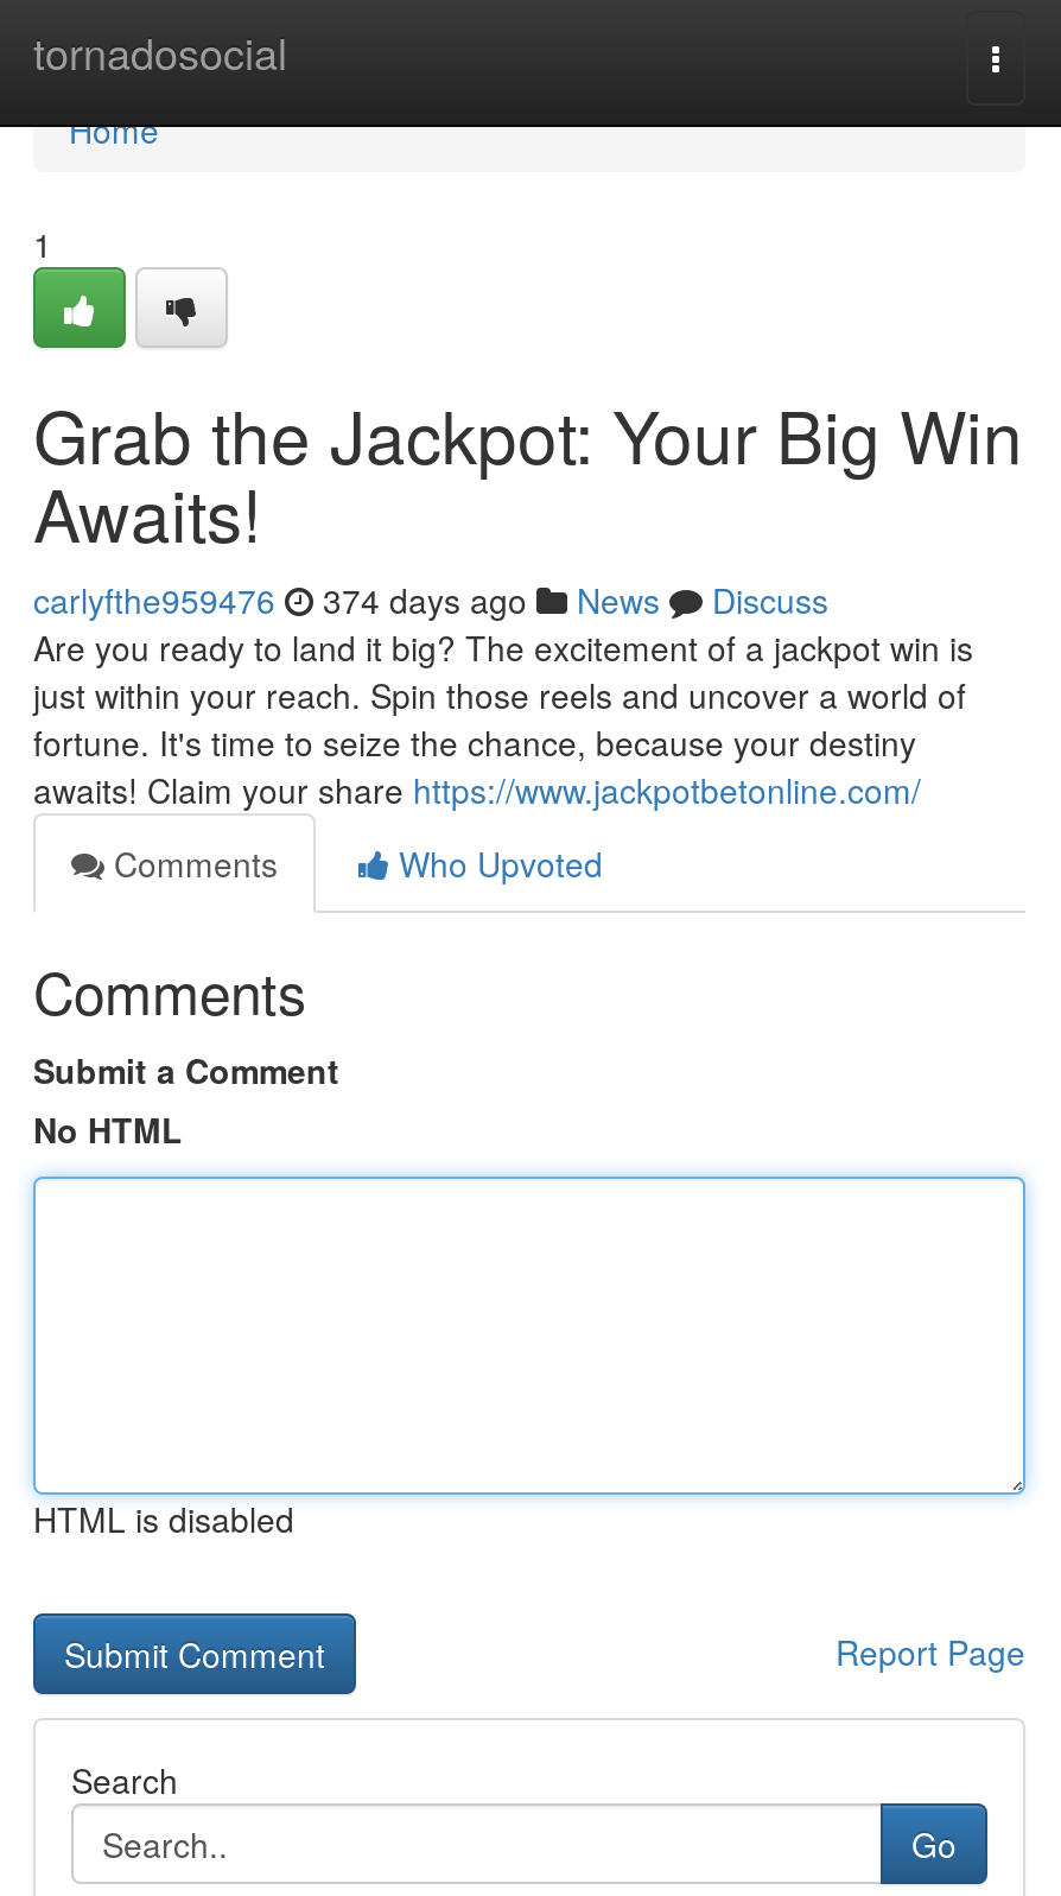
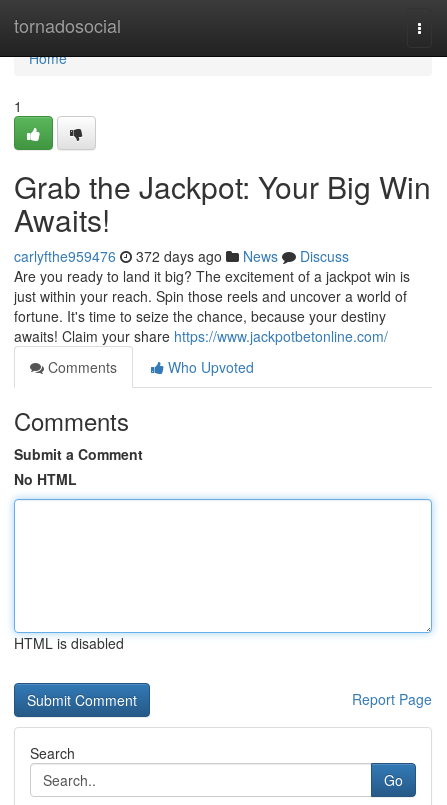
- carlyfthe959476 374 days ago News Discuss
+ carlyfthe959476 372 days ago News Discuss
